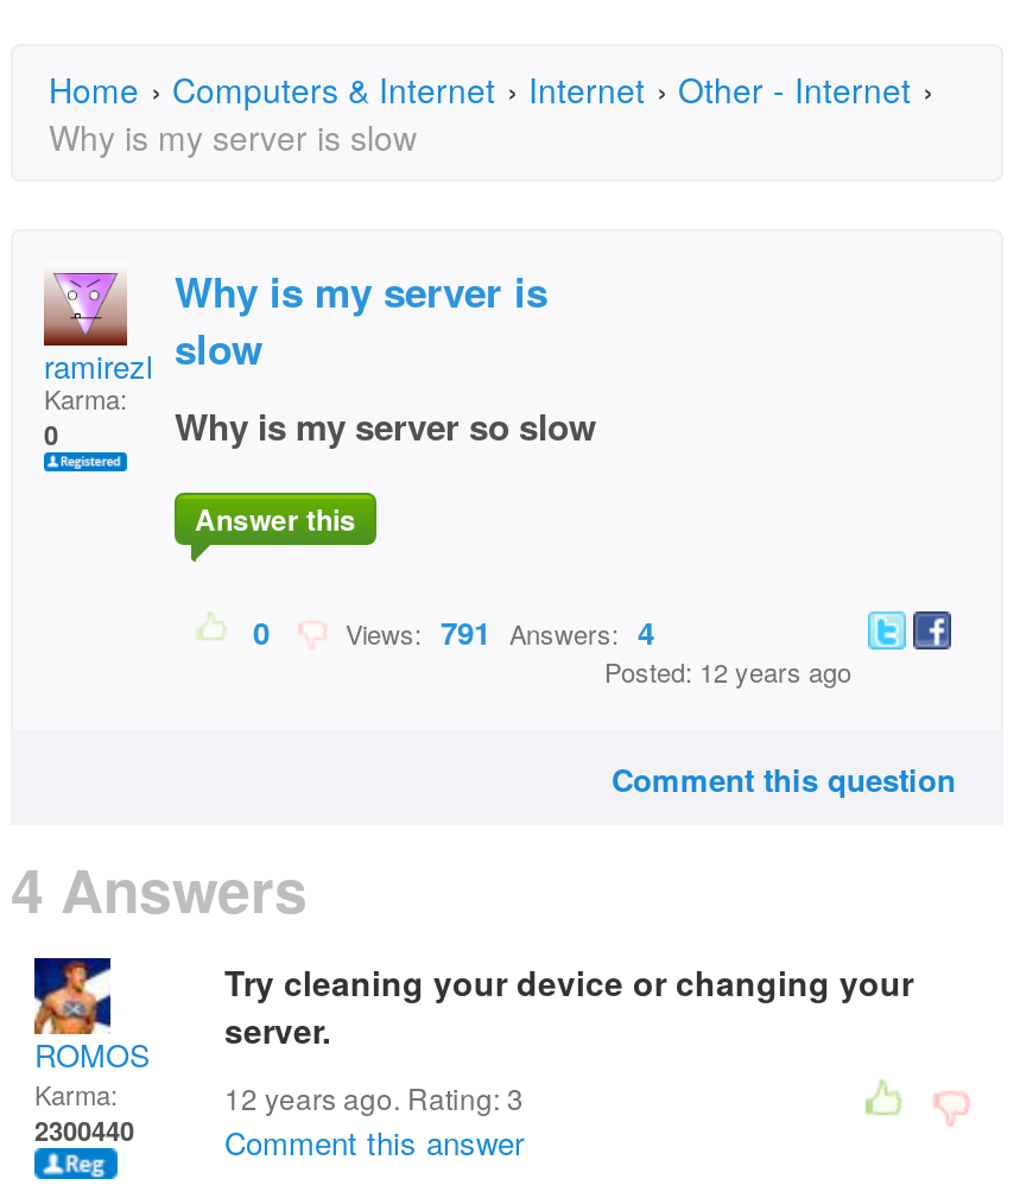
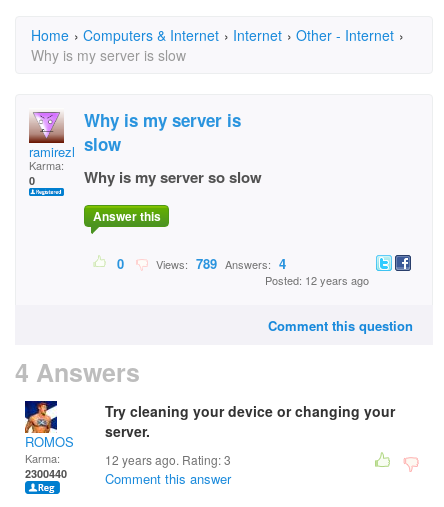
- Views: 791 Answers: 4
+ Views: 789 Answers: 4
